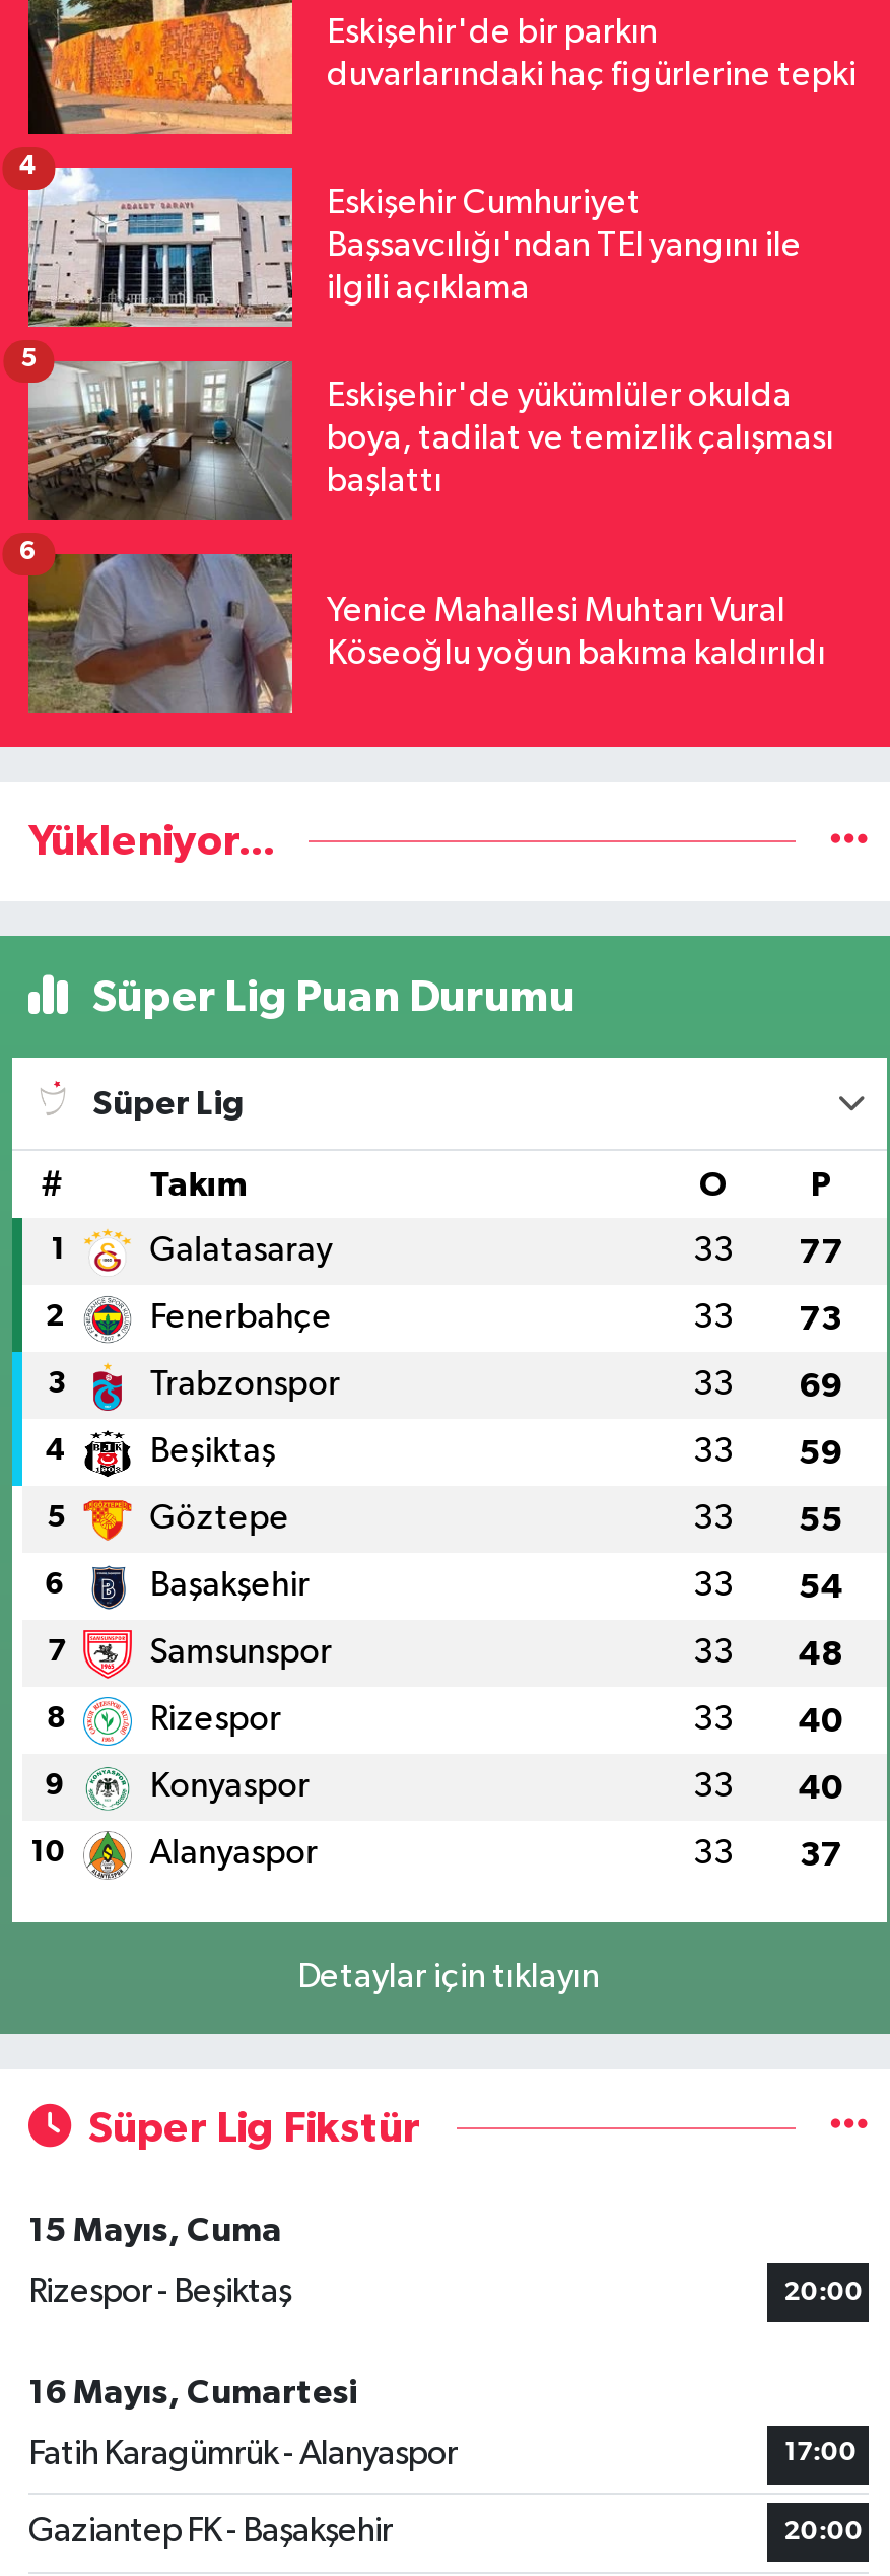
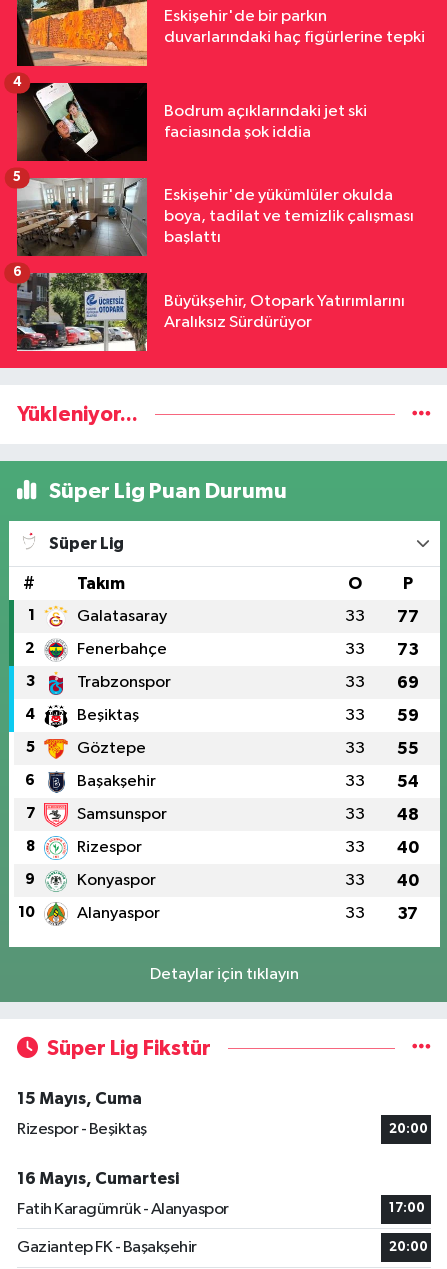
- [image]
- Eskişehir Cumhuriyet
- Başsavcılığı'ndan TEI yangını ile
- ilgili açıklama
+ [image]
+ Bodrum açıklarındaki jet ski
+ faciasında şok iddia

- [image]
- Yenice Mahallesi Muhtarı Vural
- Köseoğlu yoğun bakıma kaldırıldı
+ [image]
+ Büyükşehir, Otopark Yatırımlarını
+ Aralıksız Sürdürüyor
